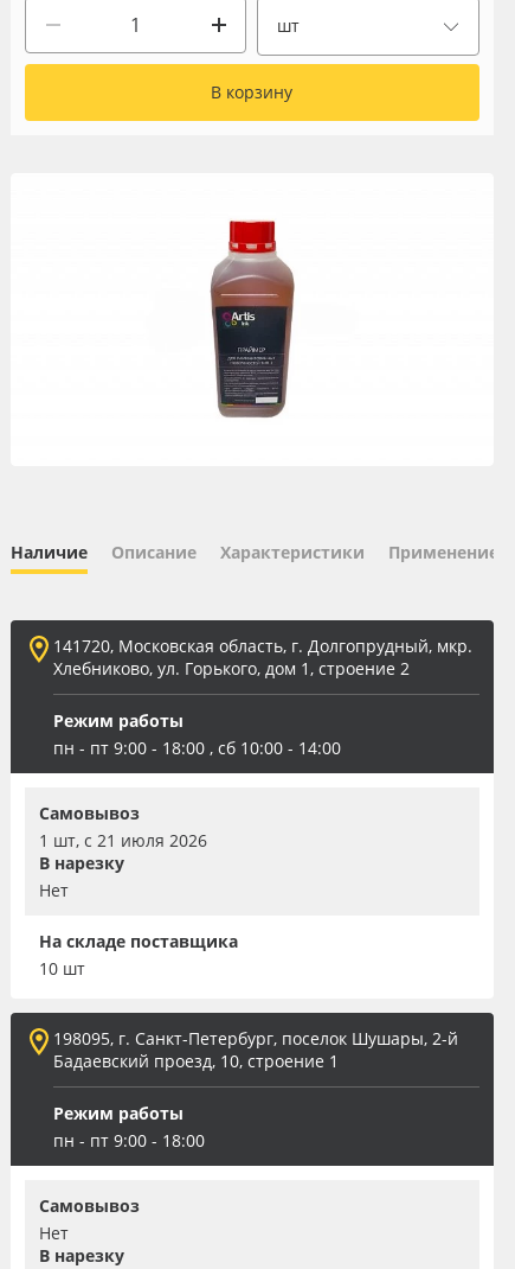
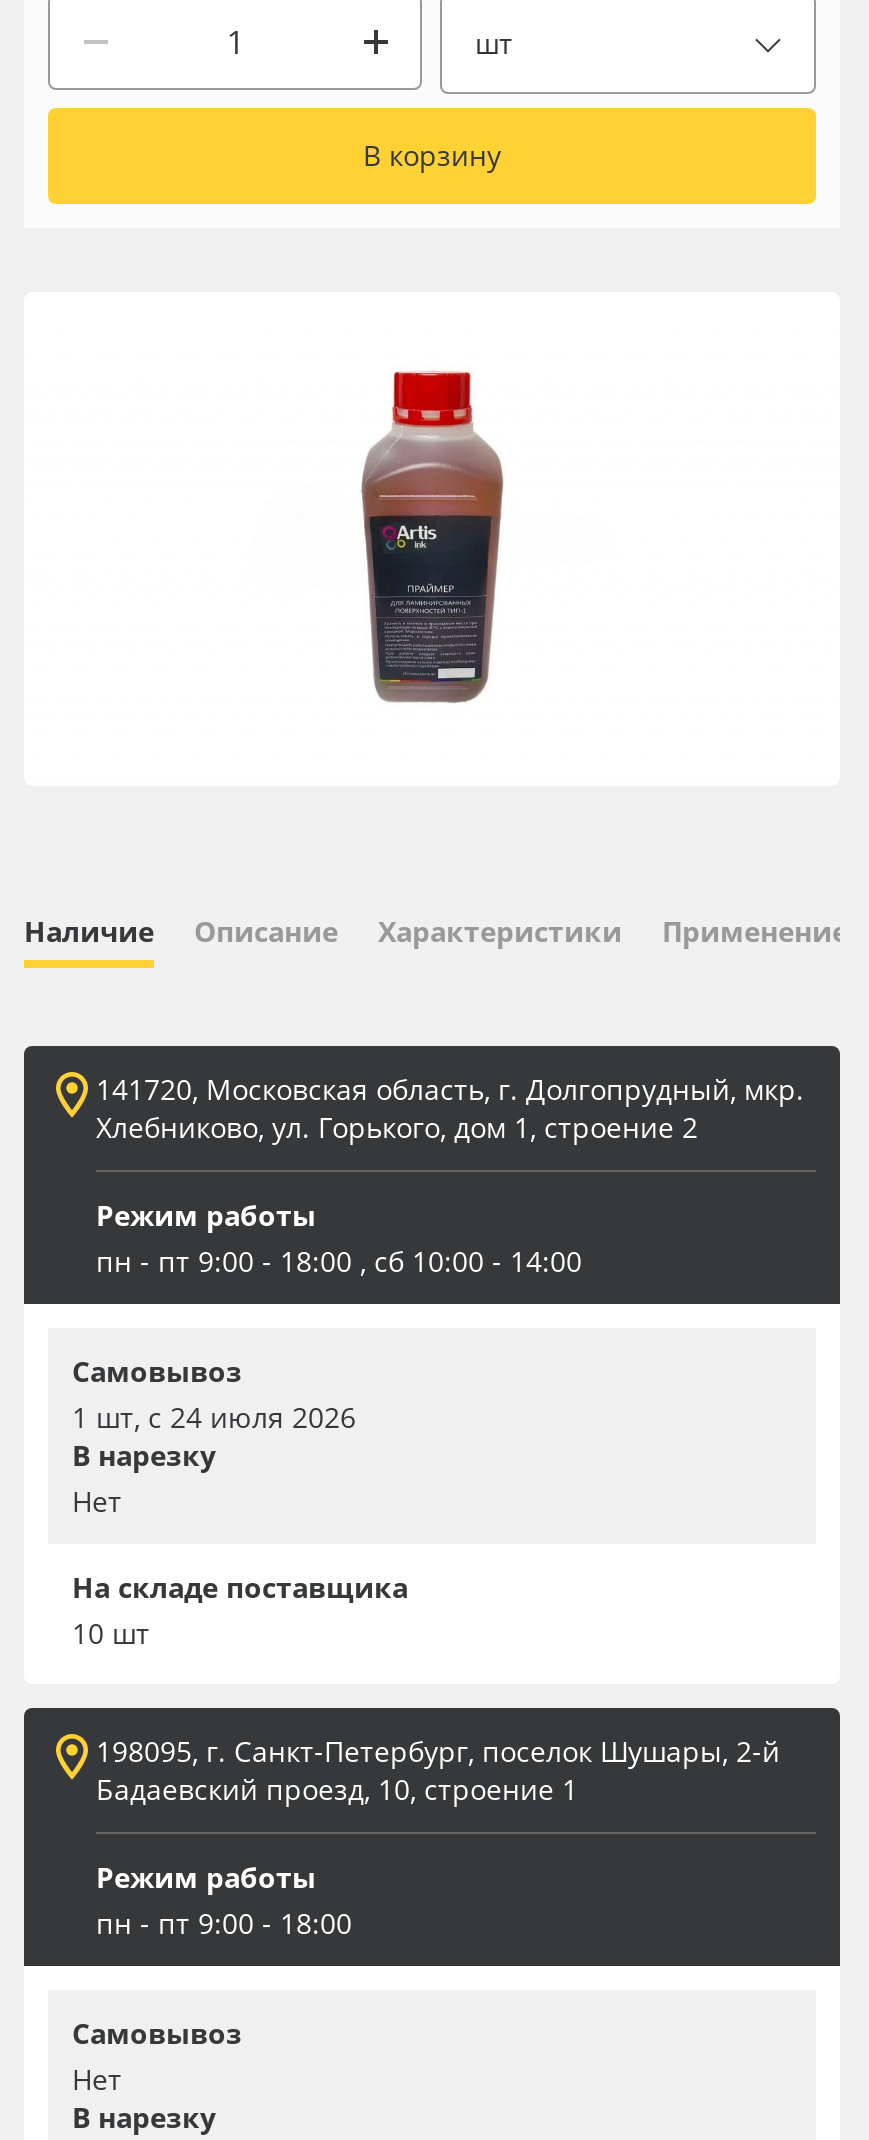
- 1 шт, с 21 июля 2026
+ 1 шт, с 24 июля 2026
